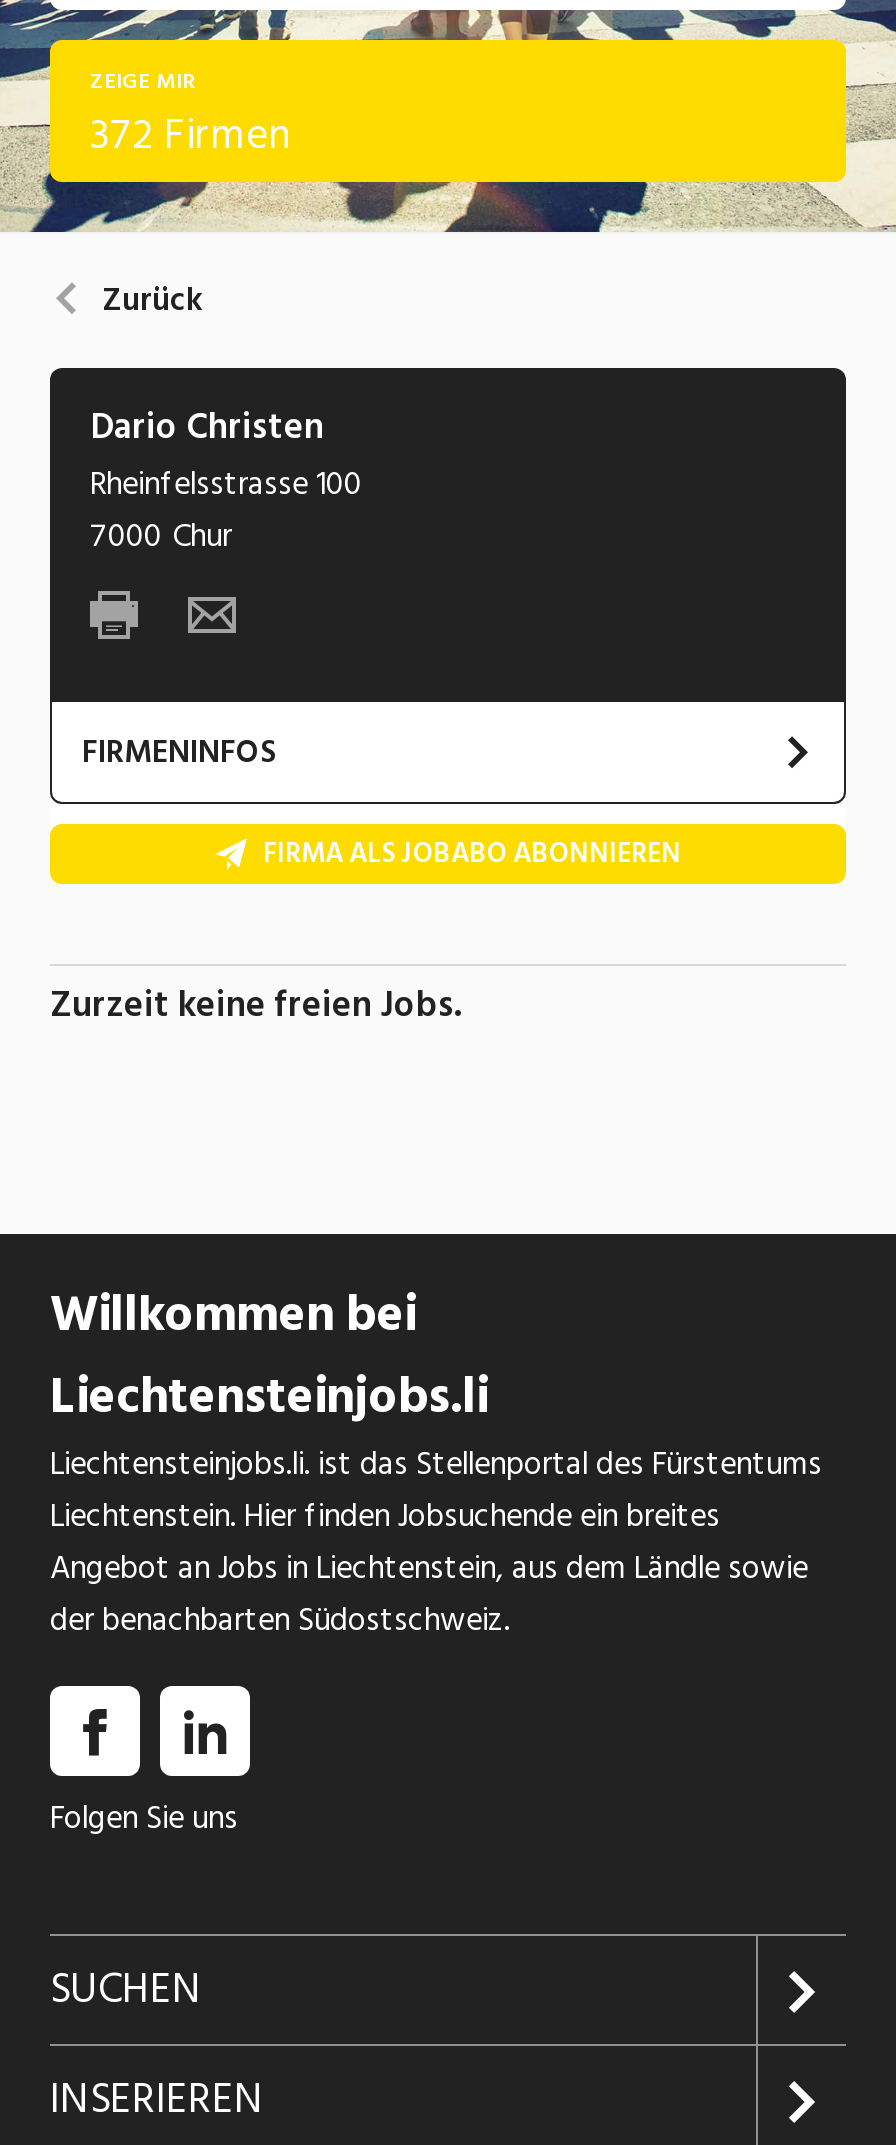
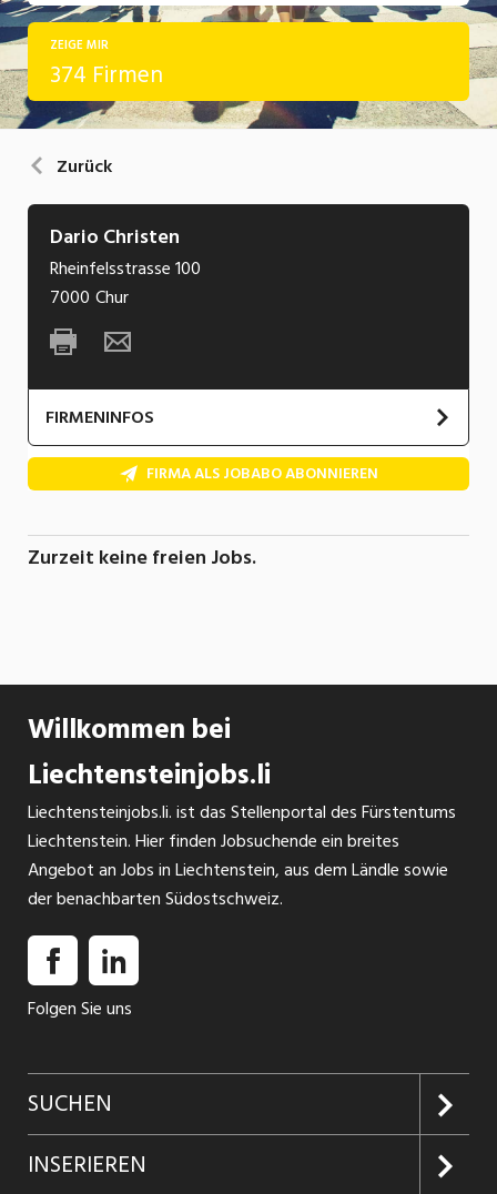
- 372 Firmen
+ 374 Firmen
